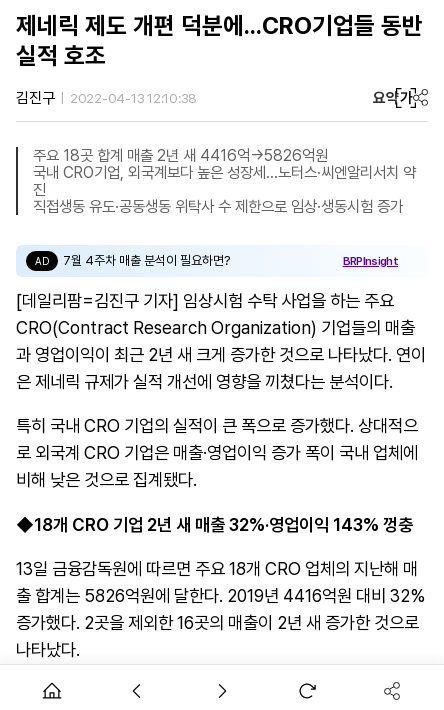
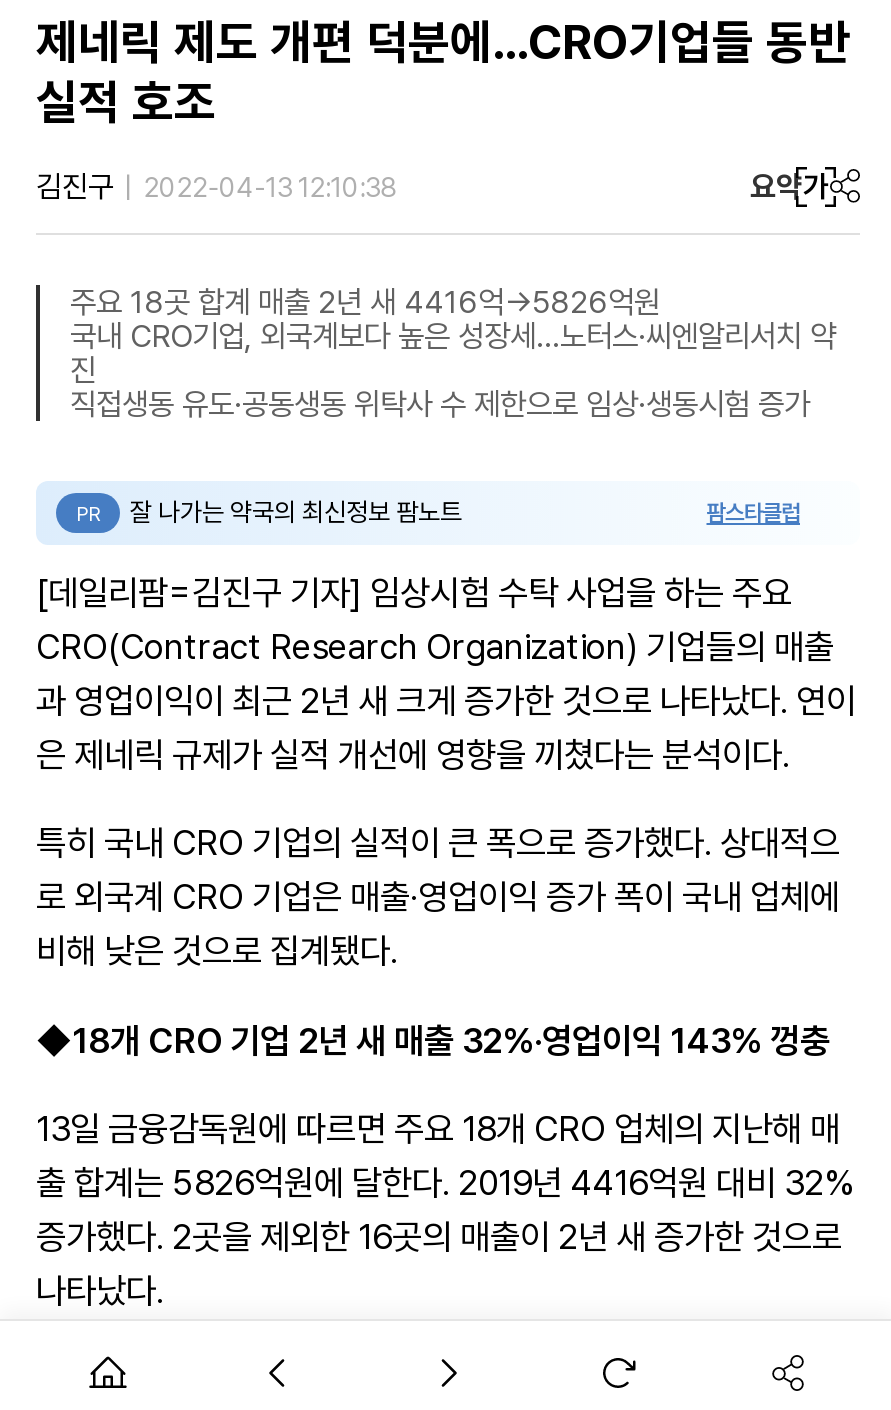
- AD
- 7월 4주차 매출 분석이 필요하면?
- BRPInsight
+ PR
+ 잘 나가는 약국의 최신정보 팜노트
+ 팜스타클럽
